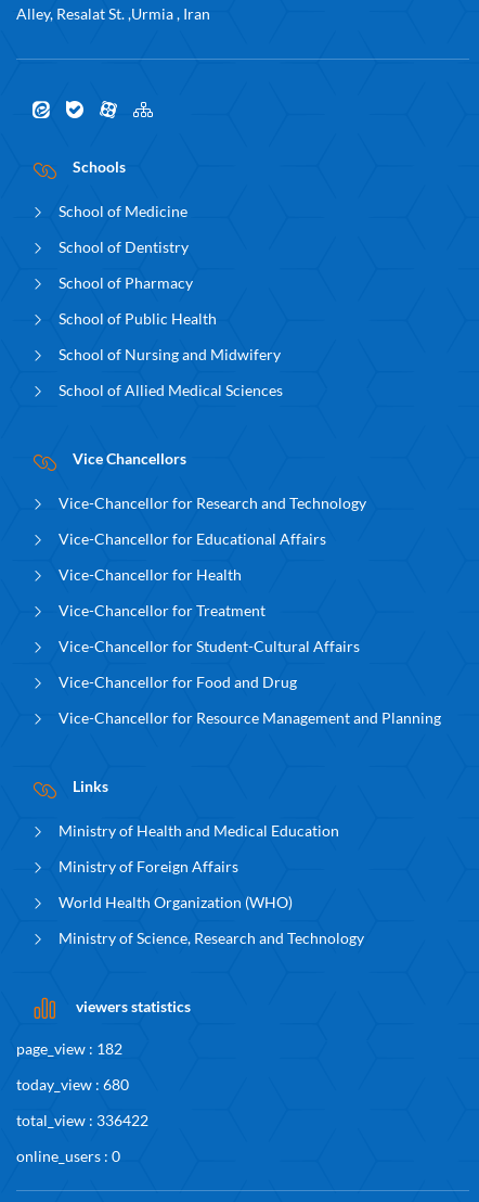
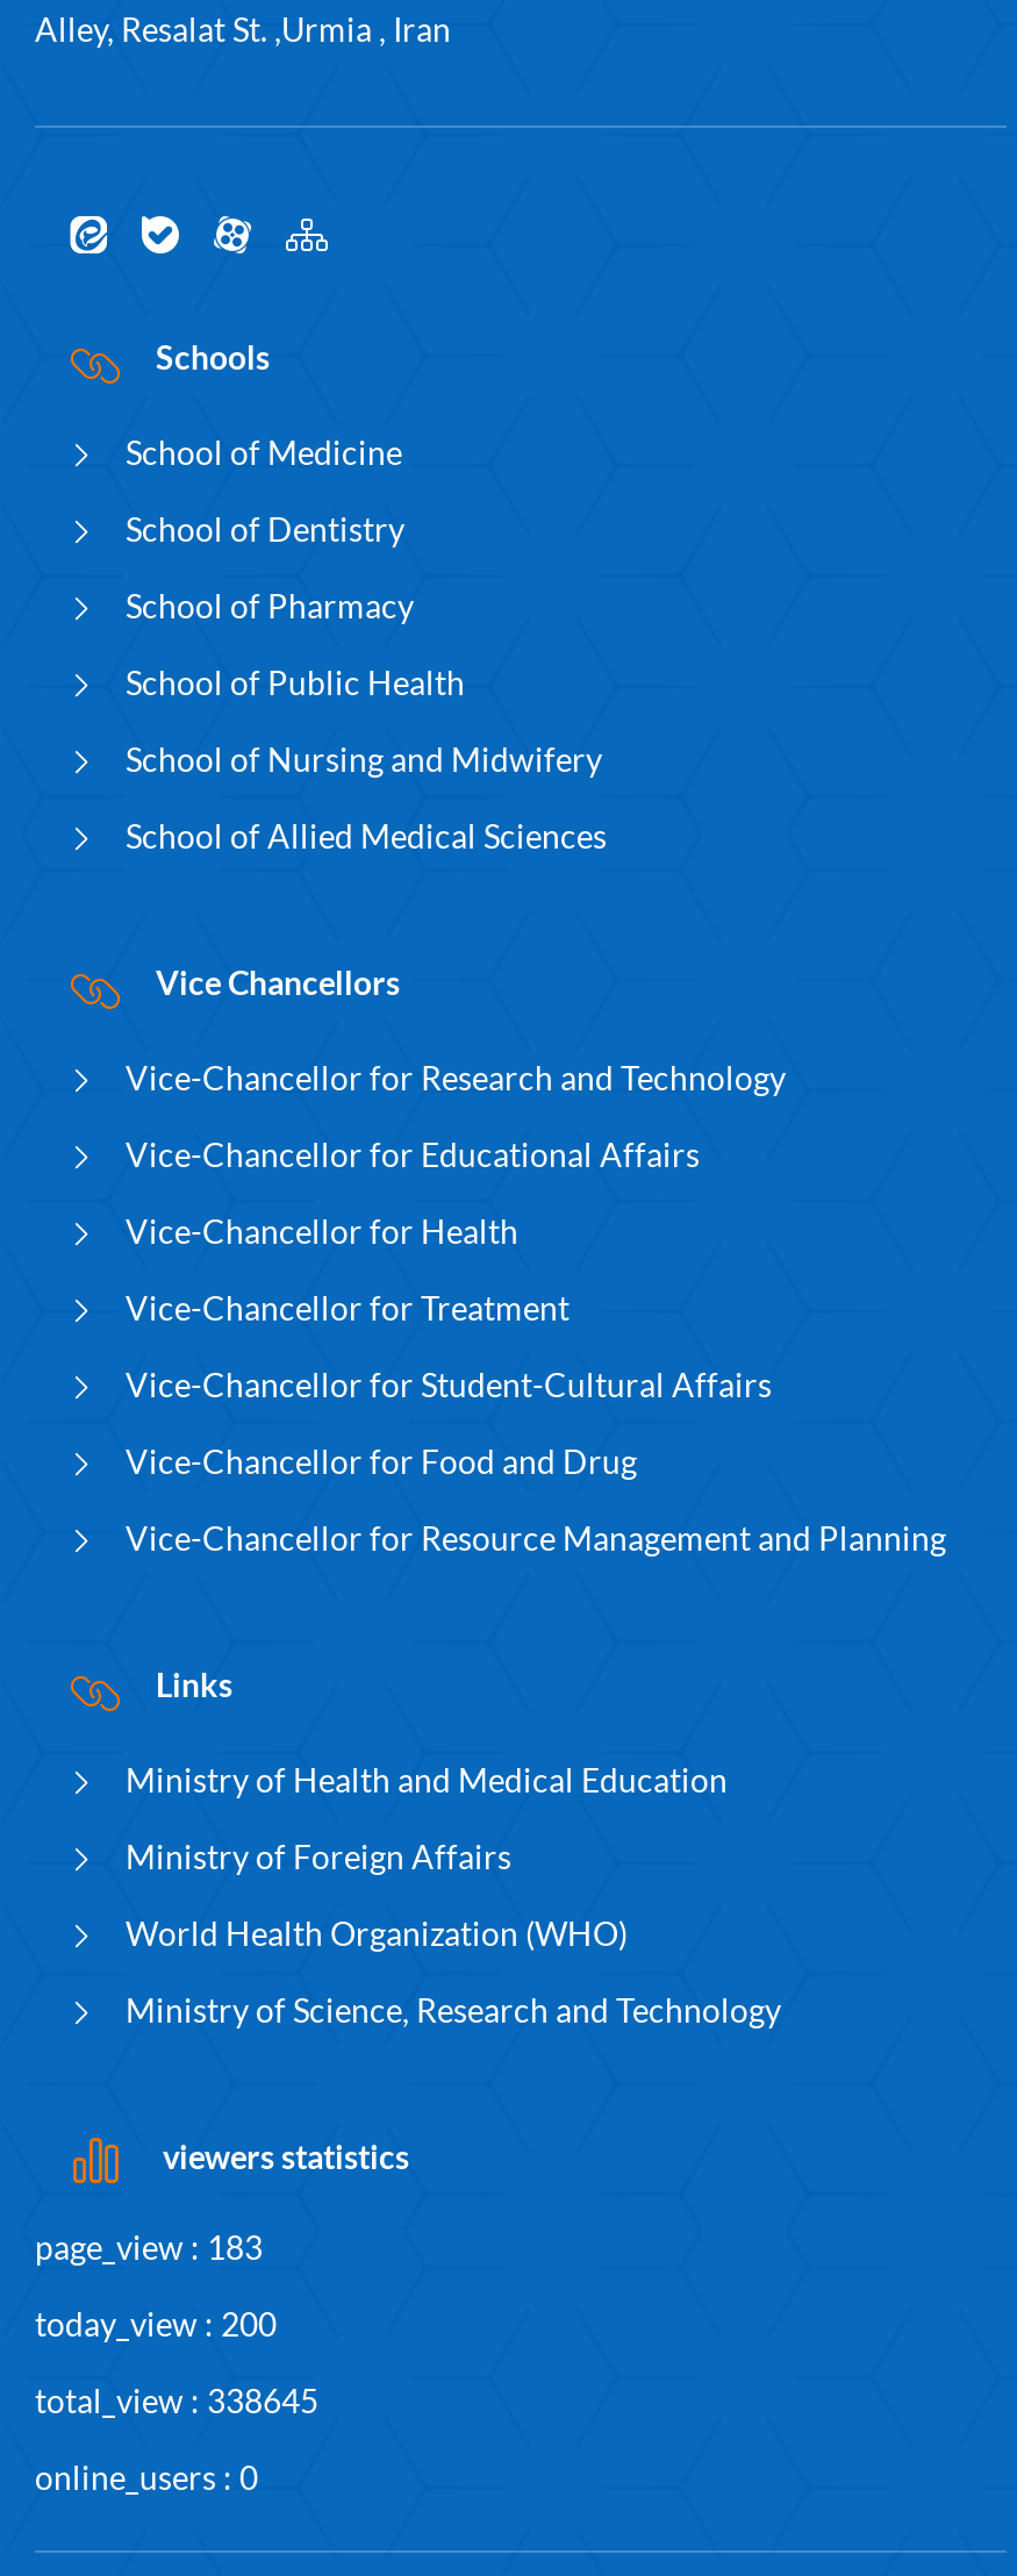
- page_view : 182
+ page_view : 183

- today_view : 680
+ today_view : 200

- total_view : 336422
+ total_view : 338645
